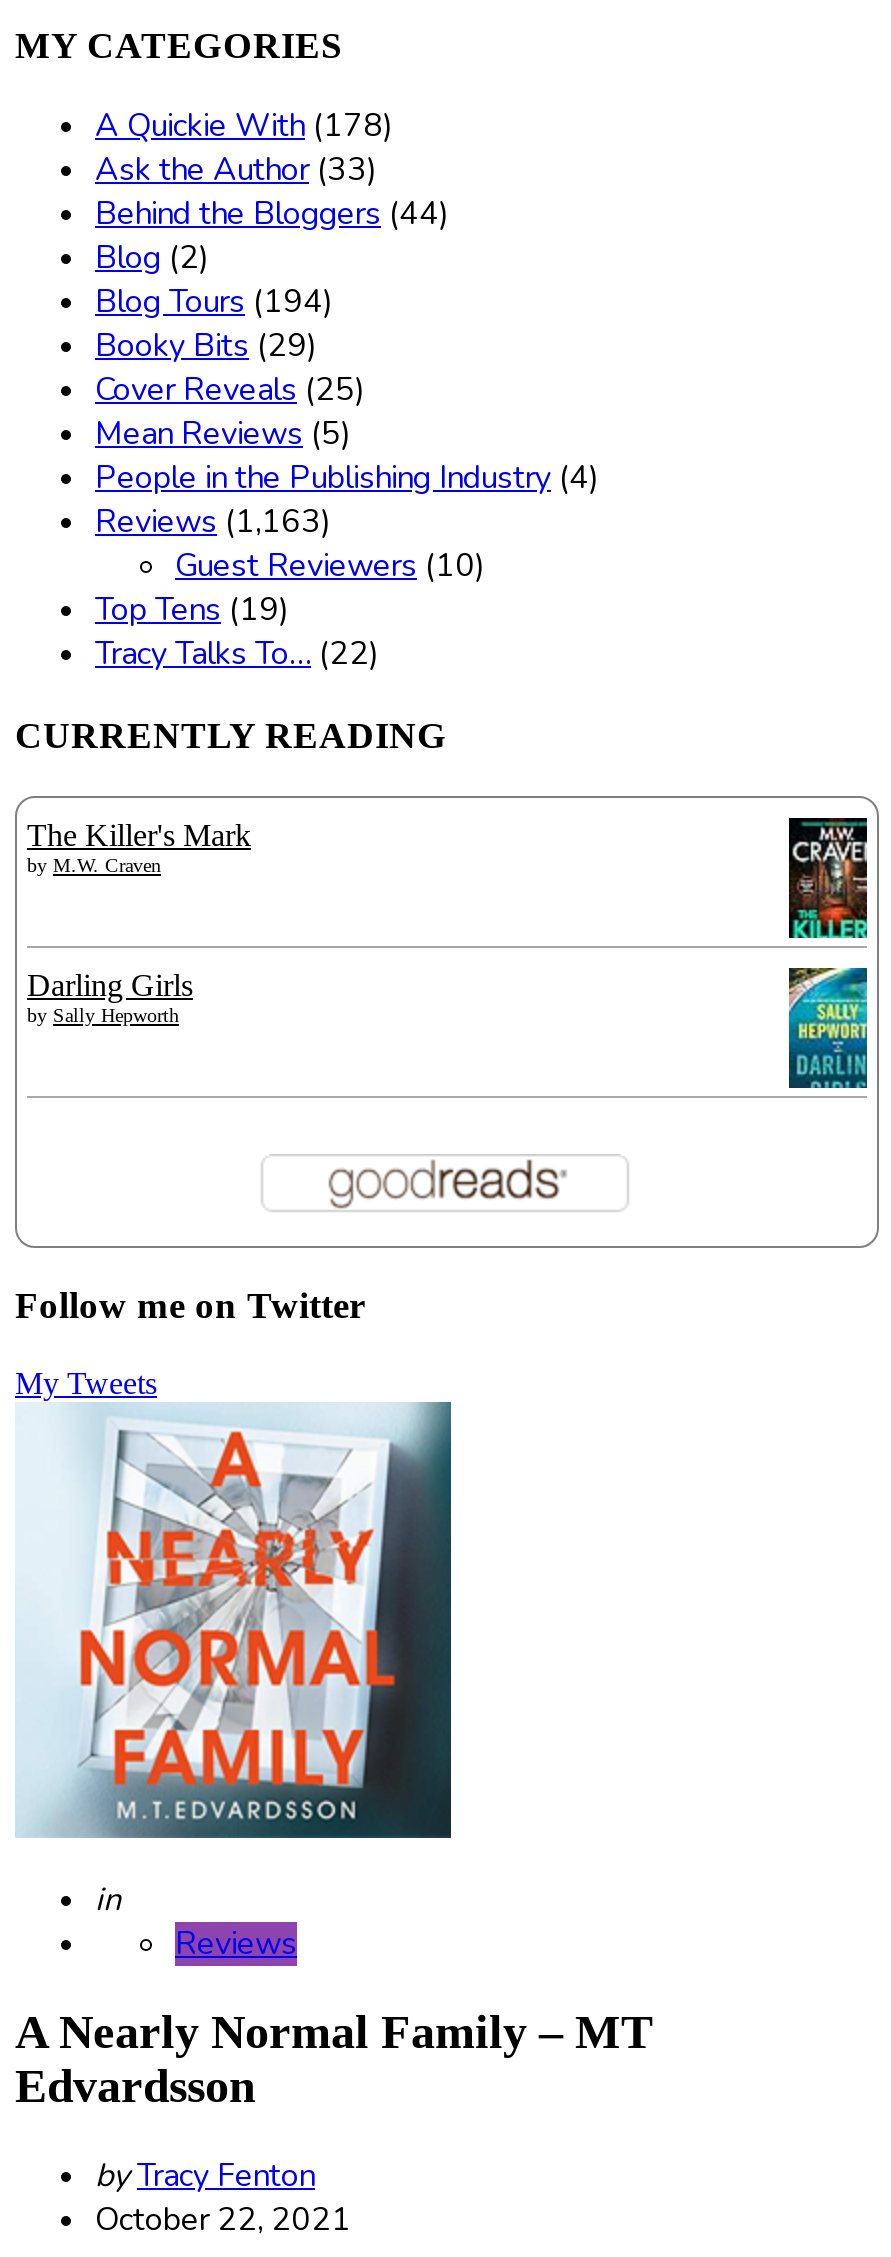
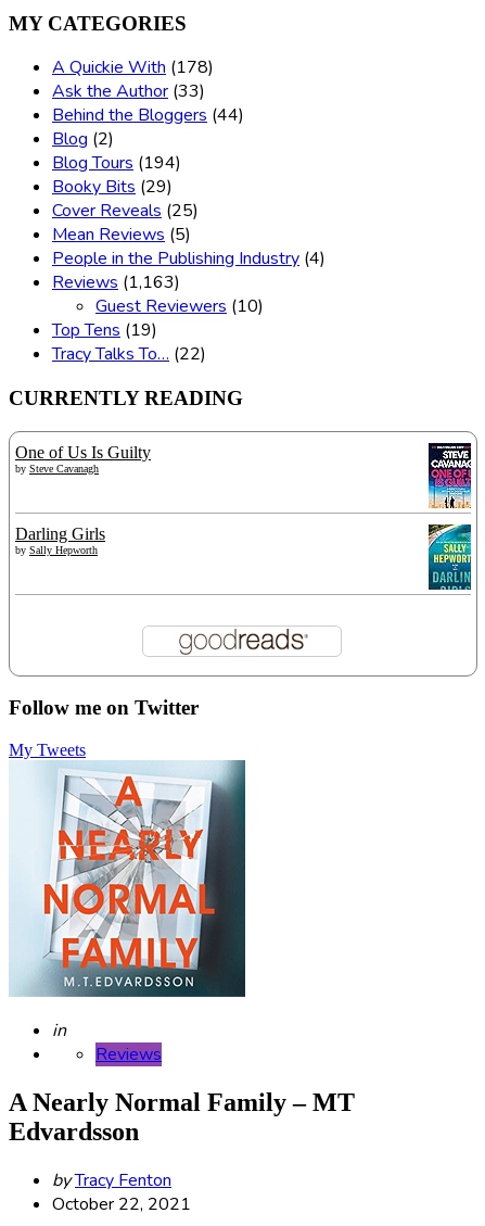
- The Killer's Mark
- by M.W. Craven
+ One of Us Is Guilty
+ by Steve Cavanagh

- [image]
+ [image]
